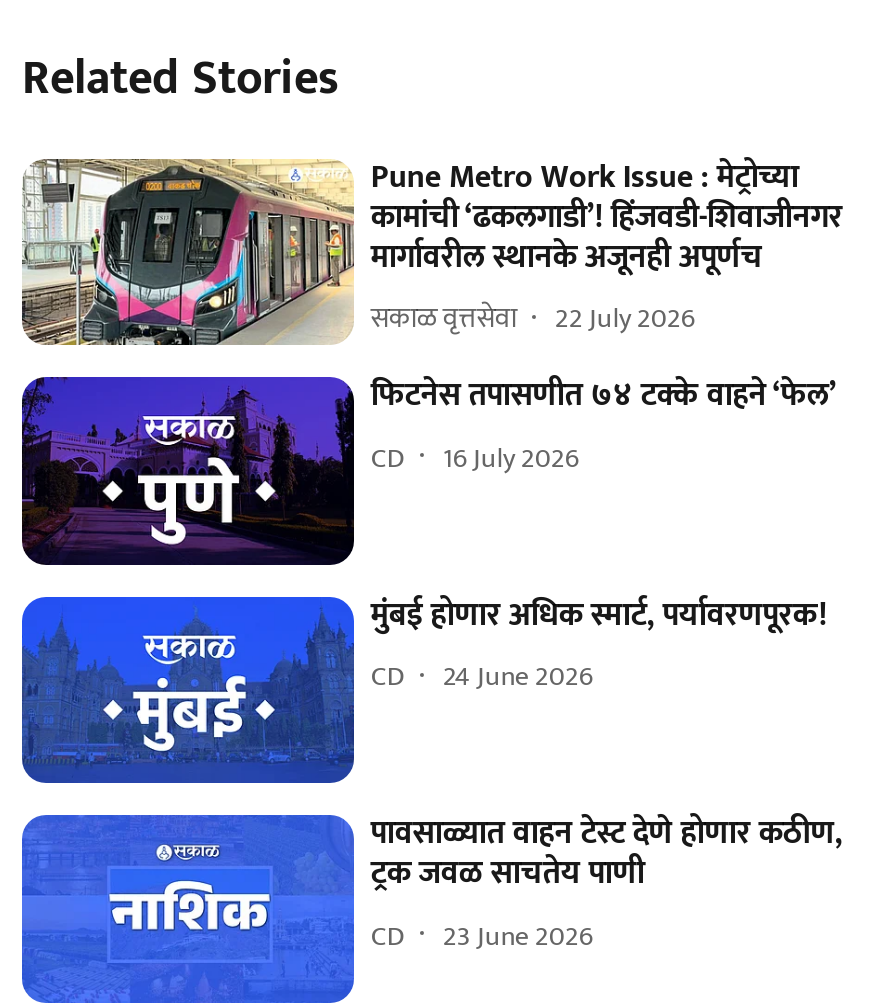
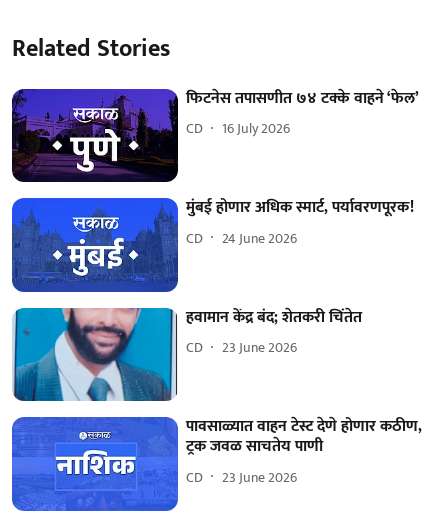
- [image]
- Pune Metro Work Issue : मेट्रोच्या
- कामांची ‘ढकलगाडी’! हिंजवडी-शिवाजीनगर
- मार्गावरील स्थानके अजूनही अपूर्णच
- सकाळ वृत्तसेवा
- 22 July 2026

moved up: [image] | फिटनेस तपासणीत ७४ टक्के वाहने ‘फेल’ | CD | 16 July 2026 | मुंबई होणार अधिक स्मार्ट, पर्यावरणपूरक! | CD | 24 June 2026

+ [image]
+ हवामान केंद्र बंद; शेतकरी चिंतेत
+ CD
+ 23 June 2026
